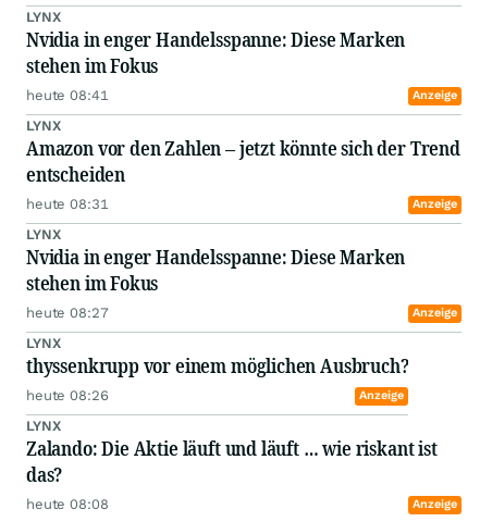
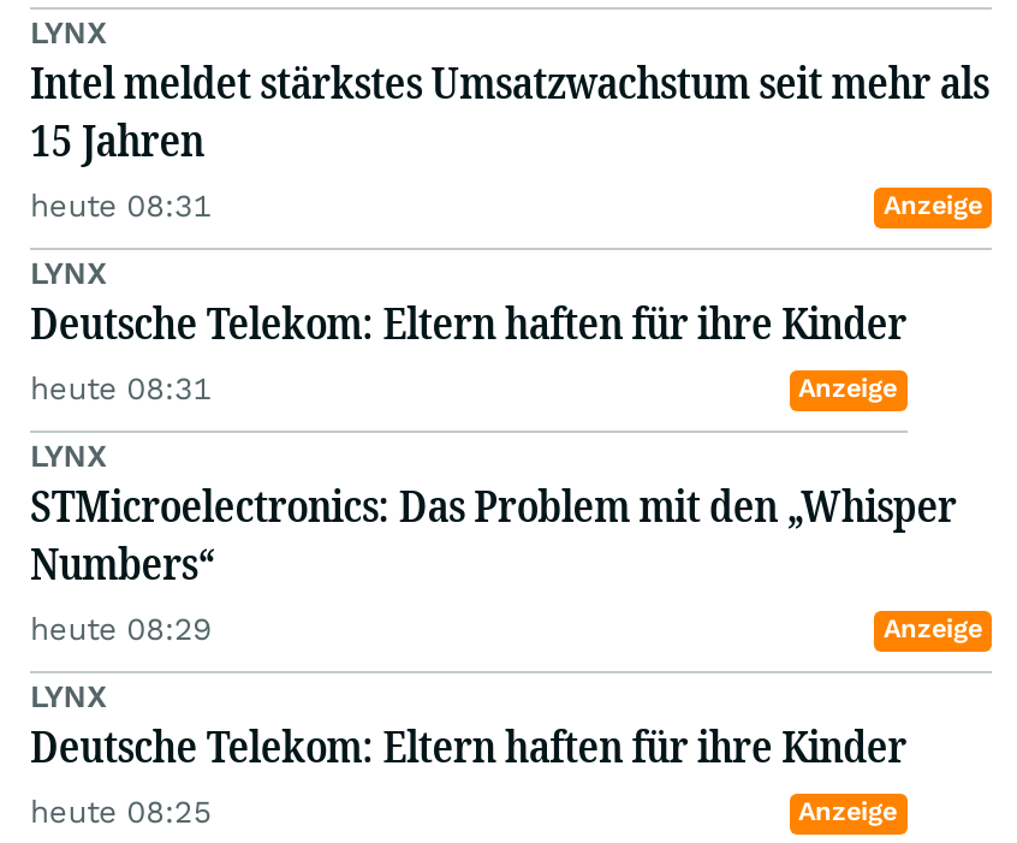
- Nvidia in enger Handelsspanne: Diese Marken
- stehen im Fokus
- heute 08:41
- Anzeige
- LYNX
- Amazon vor den Zahlen – jetzt könnte sich der Trend
- entscheiden
+ Intel meldet stärkstes Umsatzwachstum seit mehr als
+ 15 Jahren

- Nvidia in enger Handelsspanne: Diese Marken
- stehen im Fokus
- heute 08:27
+ Deutsche Telekom: Eltern haften für ihre Kinder
+ heute 08:31

- thyssenkrupp vor einem möglichen Ausbruch?
- heute 08:26
+ STMicroelectronics: Das Problem mit den „Whisper
+ Numbers“
+ heute 08:29

- Zalando: Die Aktie läuft und läuft … wie riskant ist
- das?
- heute 08:08
+ Deutsche Telekom: Eltern haften für ihre Kinder
+ heute 08:25
